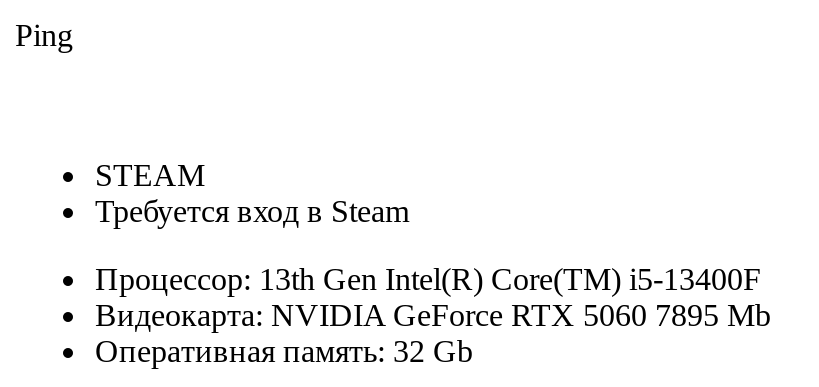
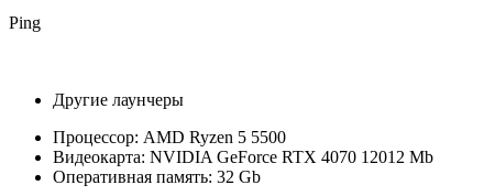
- STEAM
- Требуется вход в Steam
+ Другие лаунчеры

- Процессор: 13th Gen Intel(R) Core(TM) i5-13400F
- Видеокарта: NVIDIA GeForce RTX 5060 7895 Mb
+ Процессор: AMD Ryzen 5 5500
+ Видеокарта: NVIDIA GeForce RTX 4070 12012 Mb
